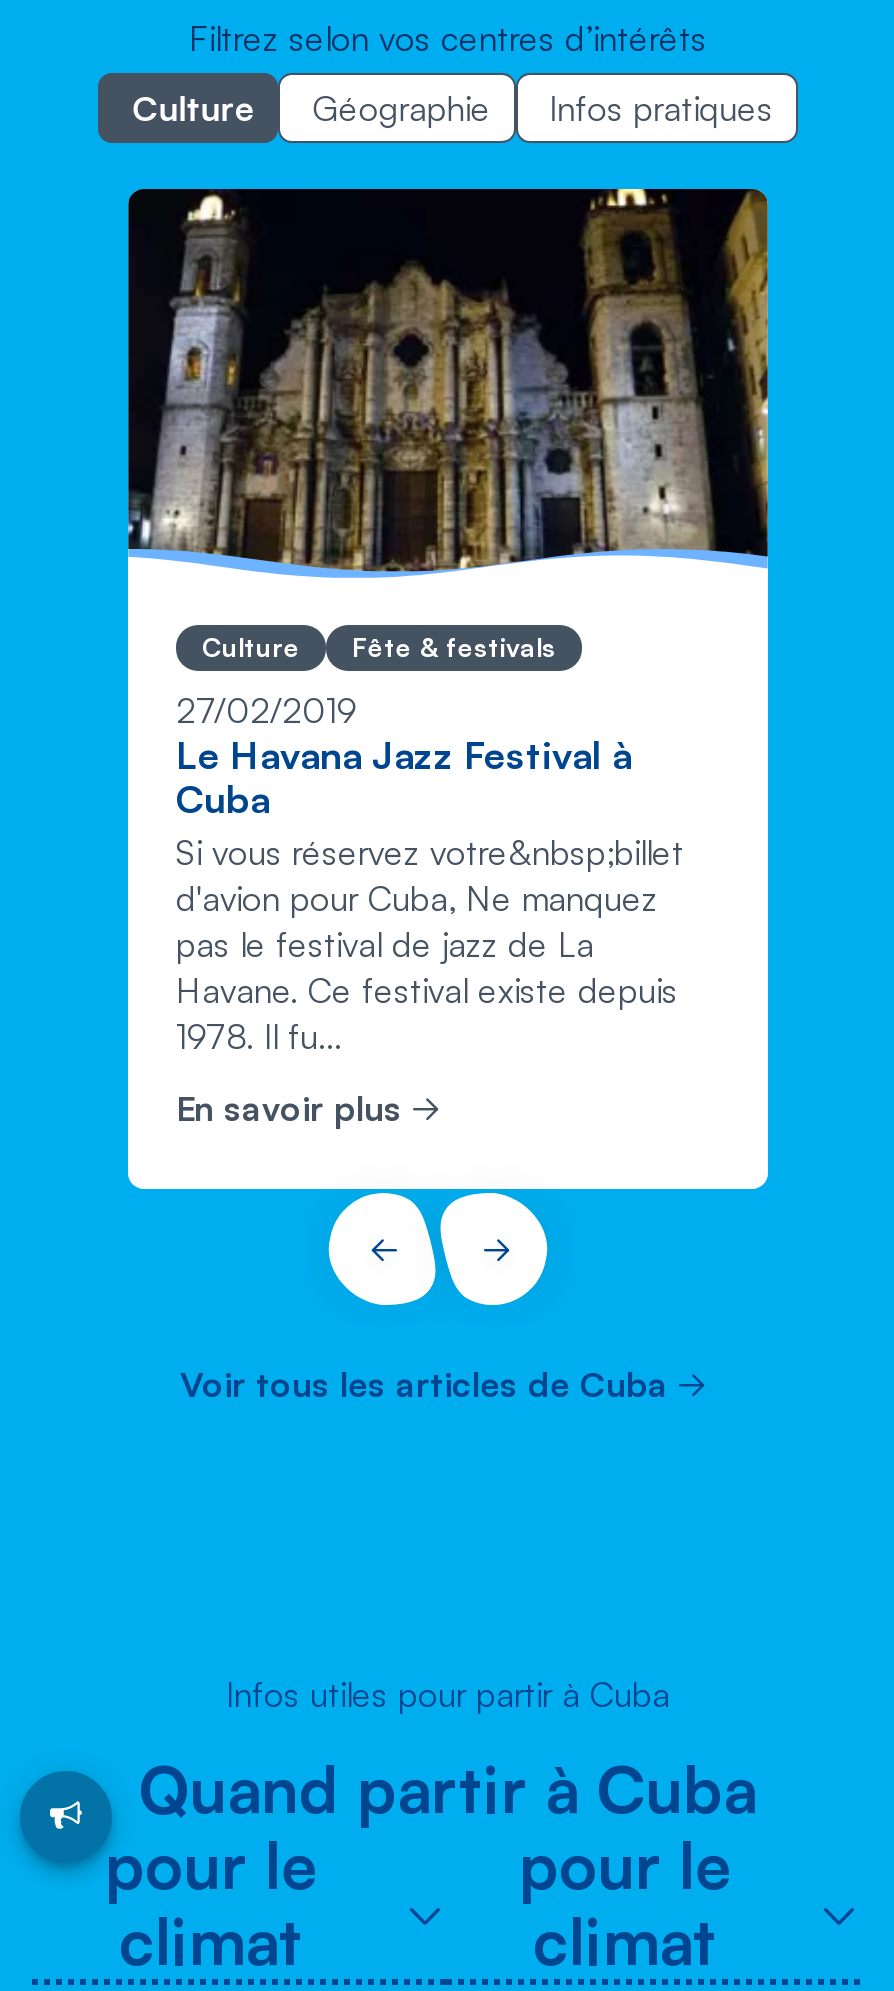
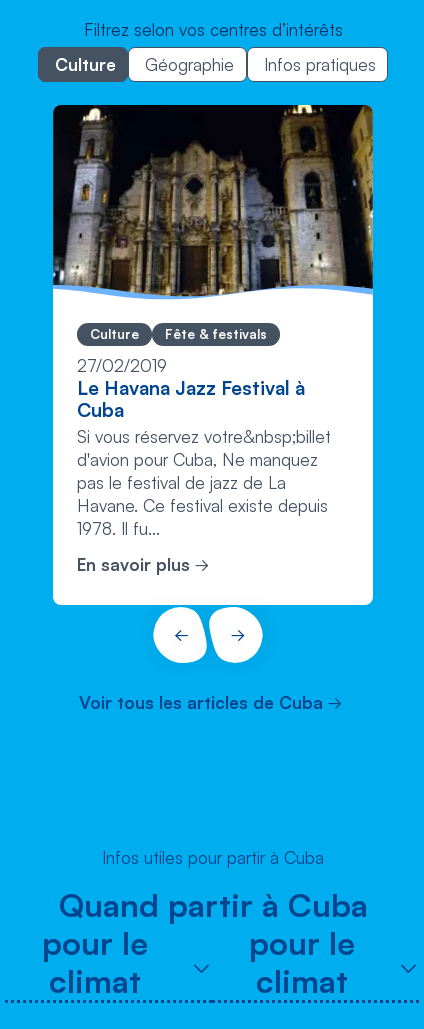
- [image]
